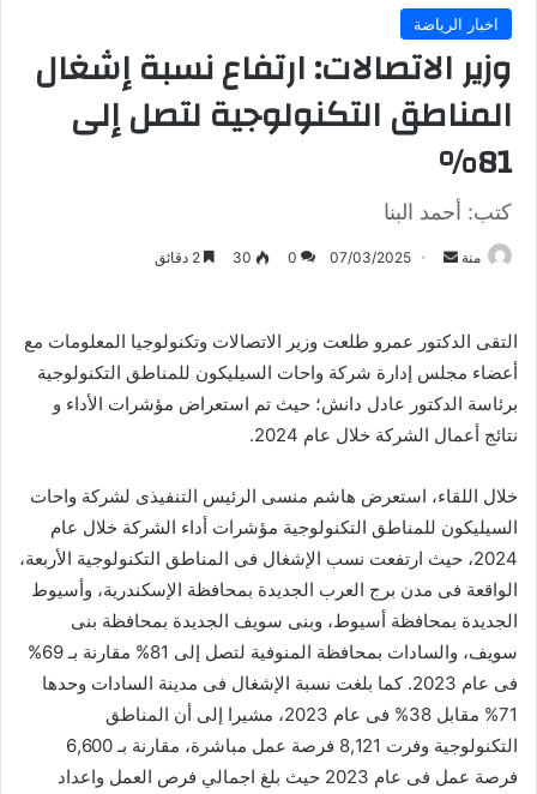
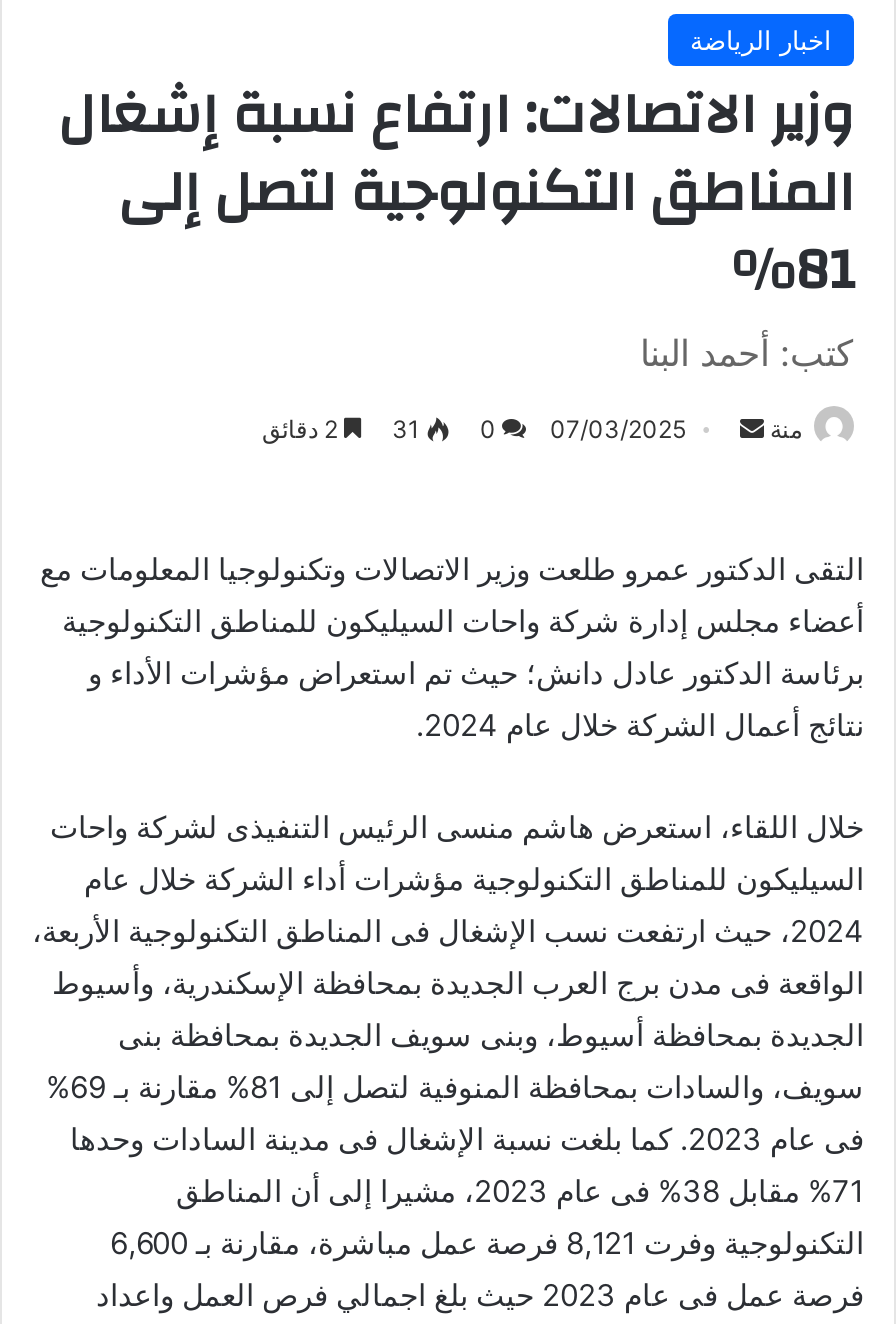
- 30
+ 31
